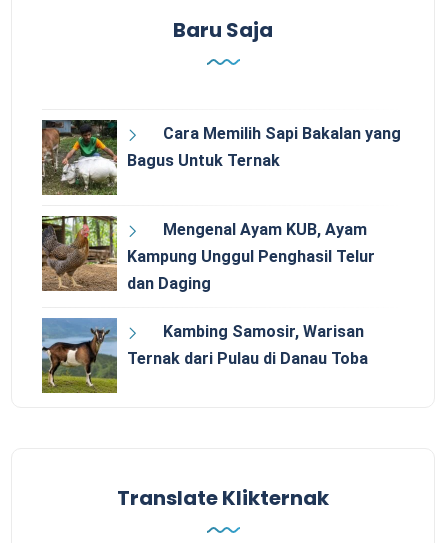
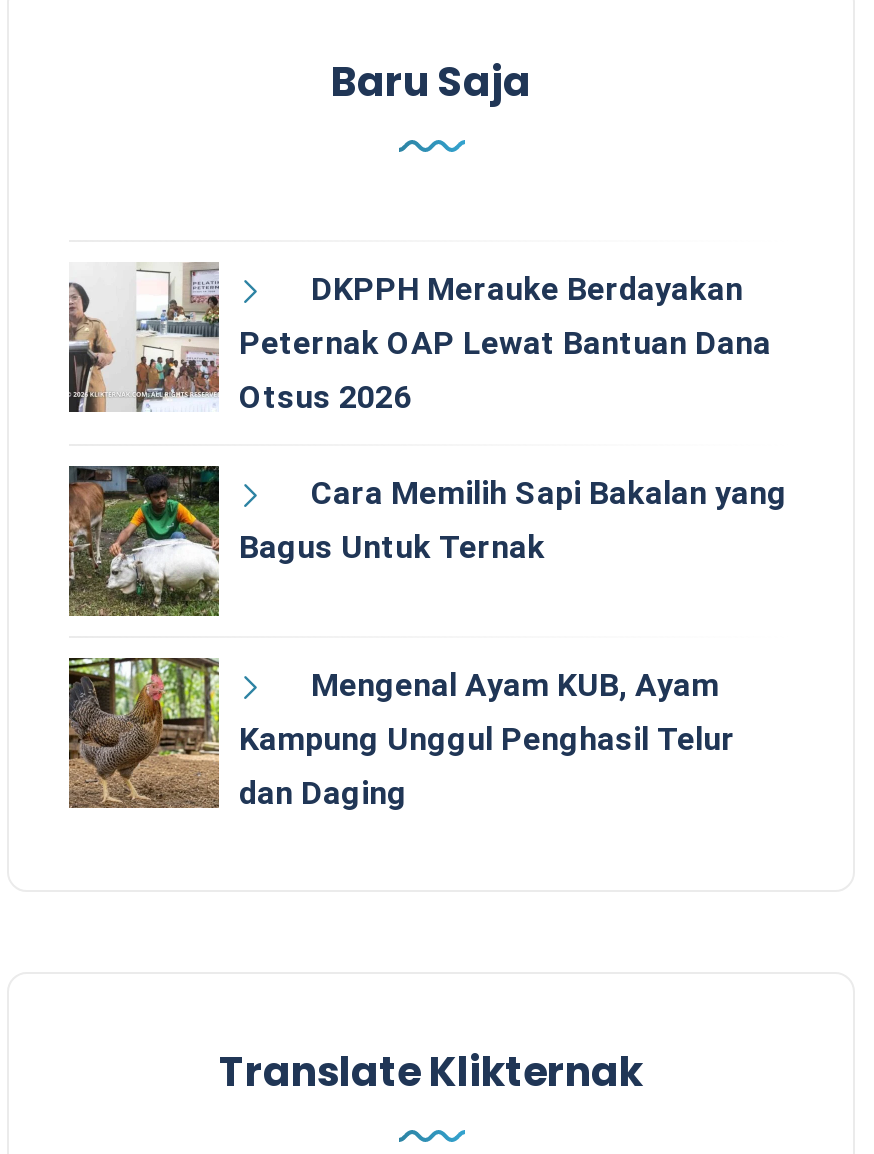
+ [image]
+ DKPPH Merauke Berdayakan
+ Peternak OAP Lewat Bantuan Dana
+ Otsus 2026

moved down: [image] | Cara Memilih Sapi Bakalan yang | Bagus Untuk Ternak | Mengenal Ayam KUB, Ayam | Kampung Unggul Penghasil Telur | dan Daging

- [image]
- Kambing Samosir, Warisan
- Ternak dari Pulau di Danau Toba
